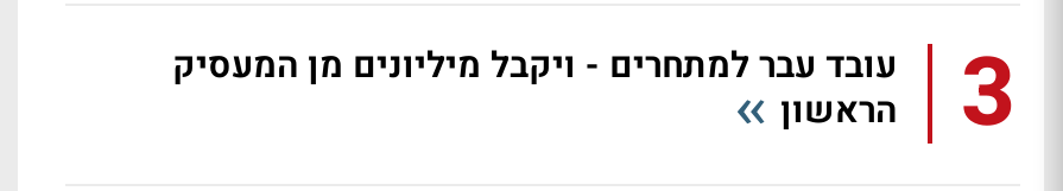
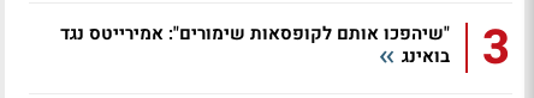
- עובד עבר למתחרים - ויקבל מיליונים מן המעסיק
- הראשון
+ "שיהפכו אותם לקופסאות שימורים": אמירייטס נגד
+ בואינג
